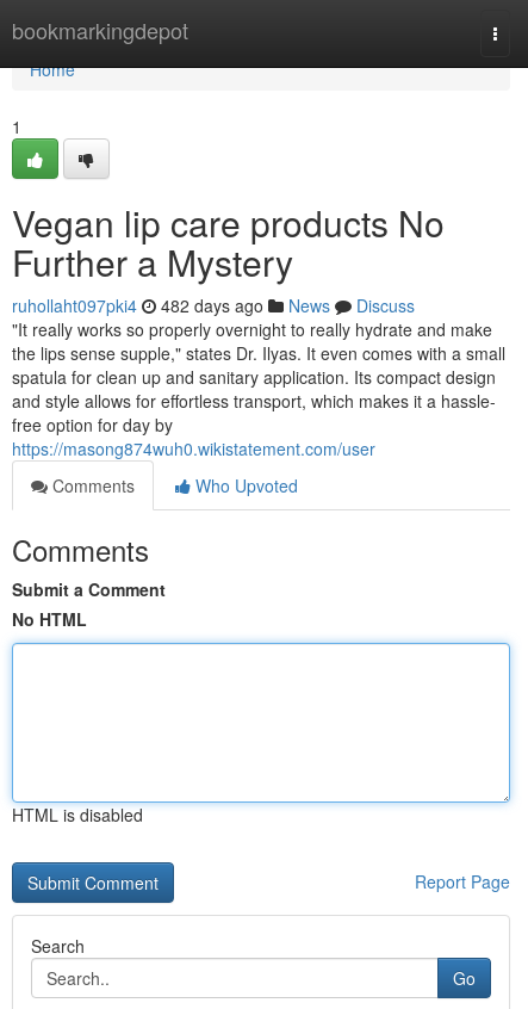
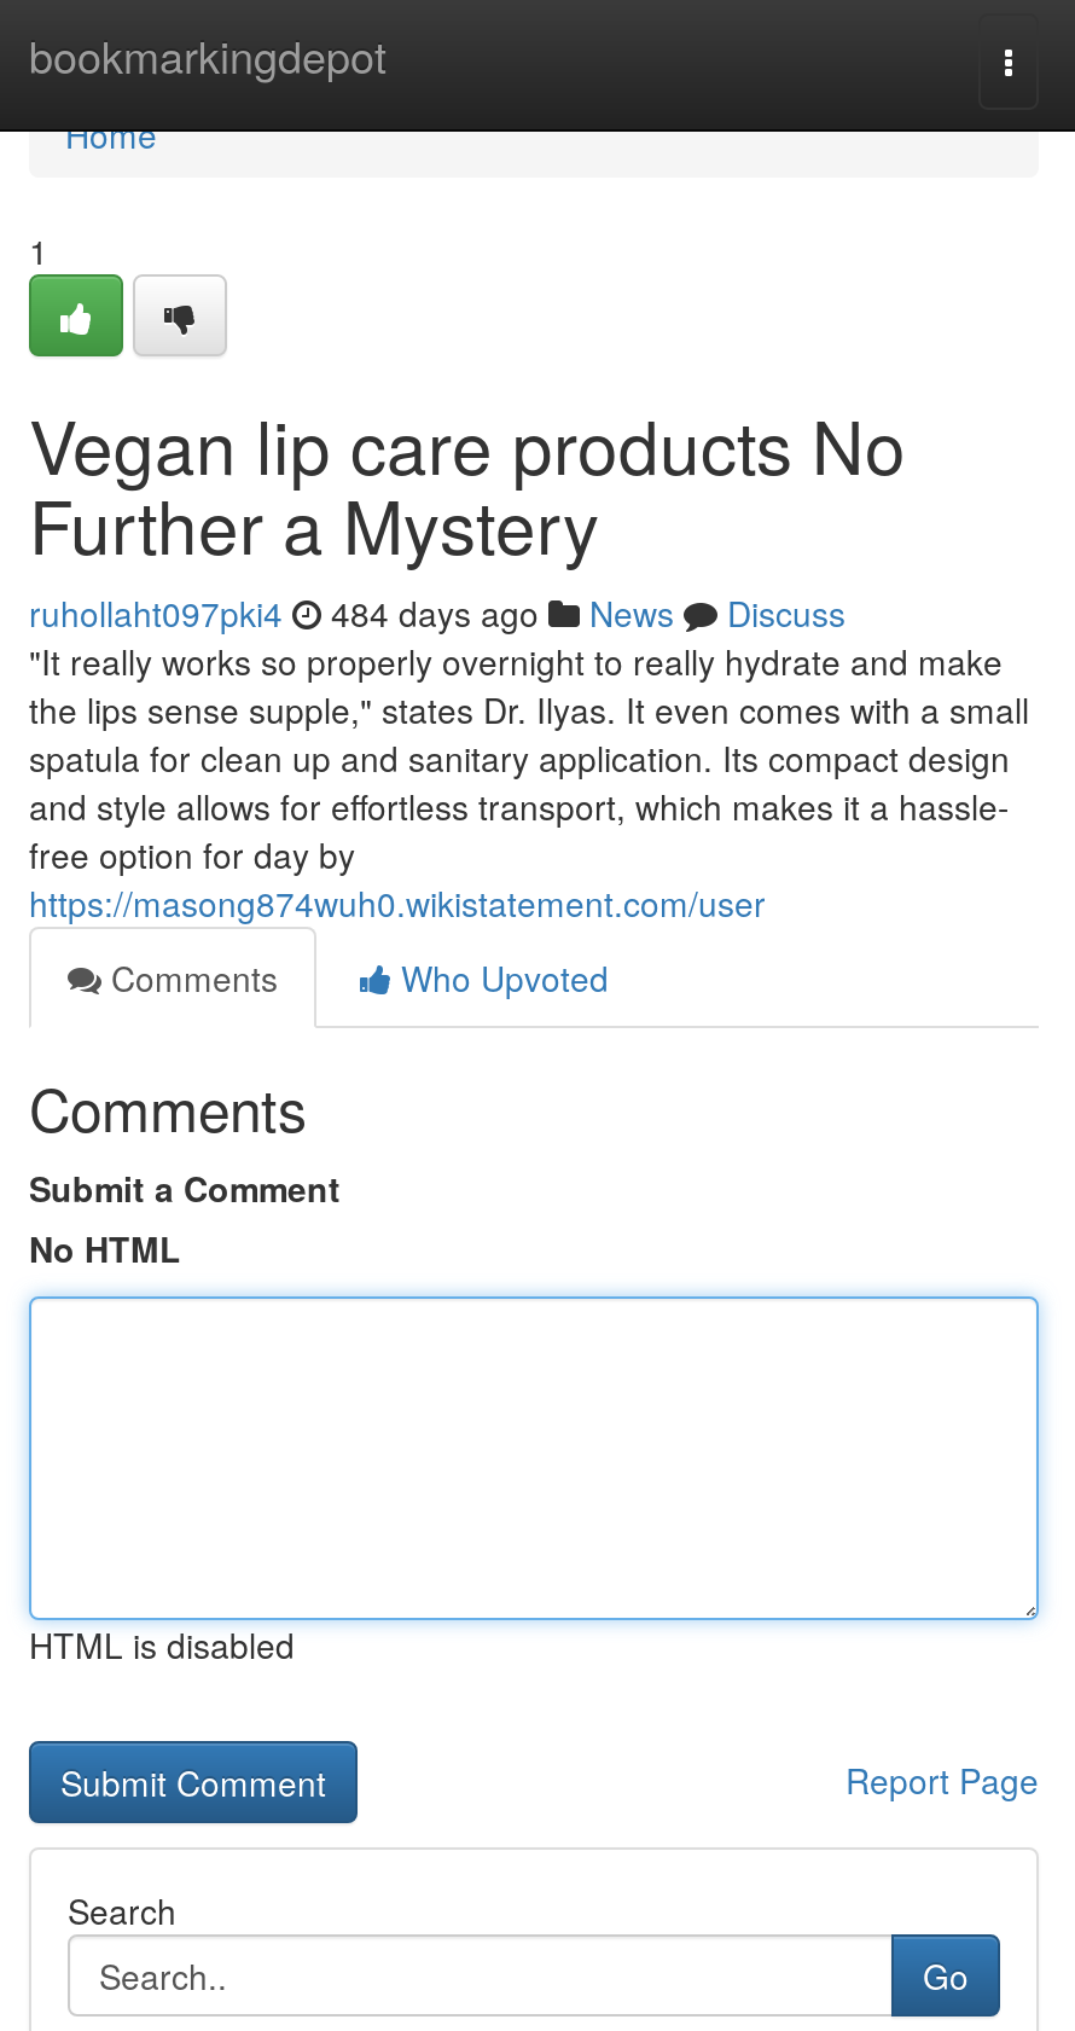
- ruhollaht097pki4 482 days ago News Discuss
+ ruhollaht097pki4 484 days ago News Discuss
